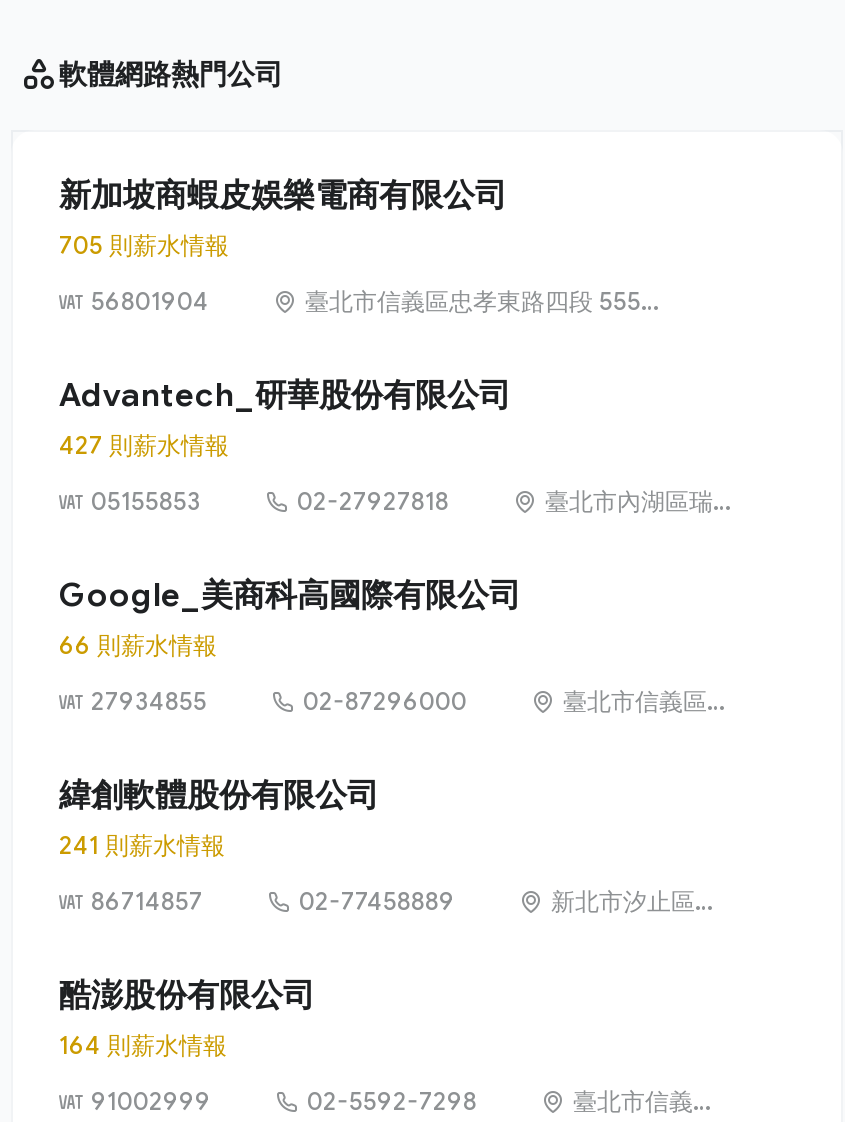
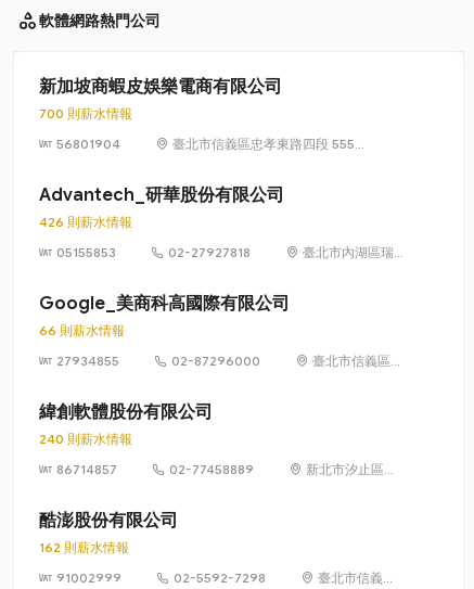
- 705 則薪水情報
+ 700 則薪水情報

- 427 則薪水情報
+ 426 則薪水情報

- 241 則薪水情報
+ 240 則薪水情報

- 164 則薪水情報
+ 162 則薪水情報
